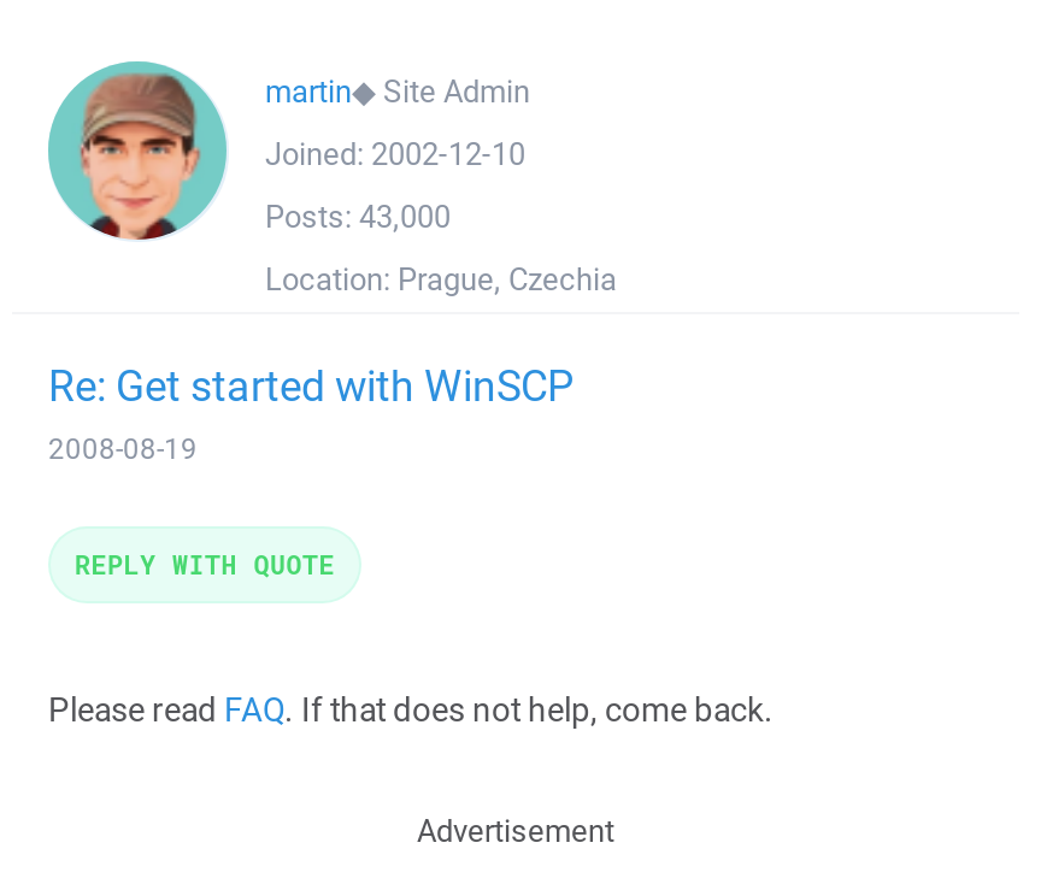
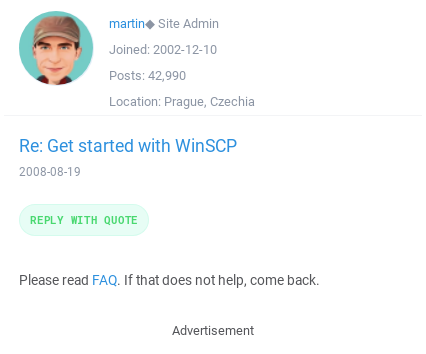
- Posts: 43,000
+ Posts: 42,990
